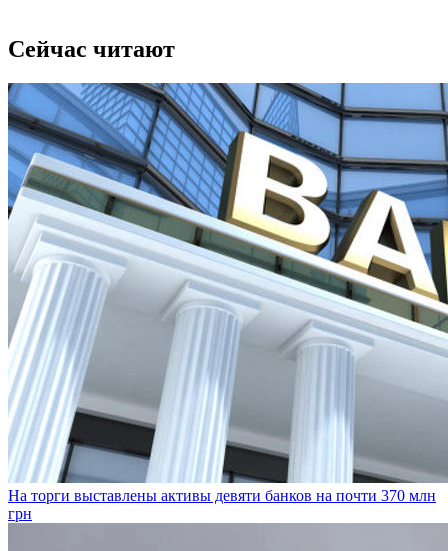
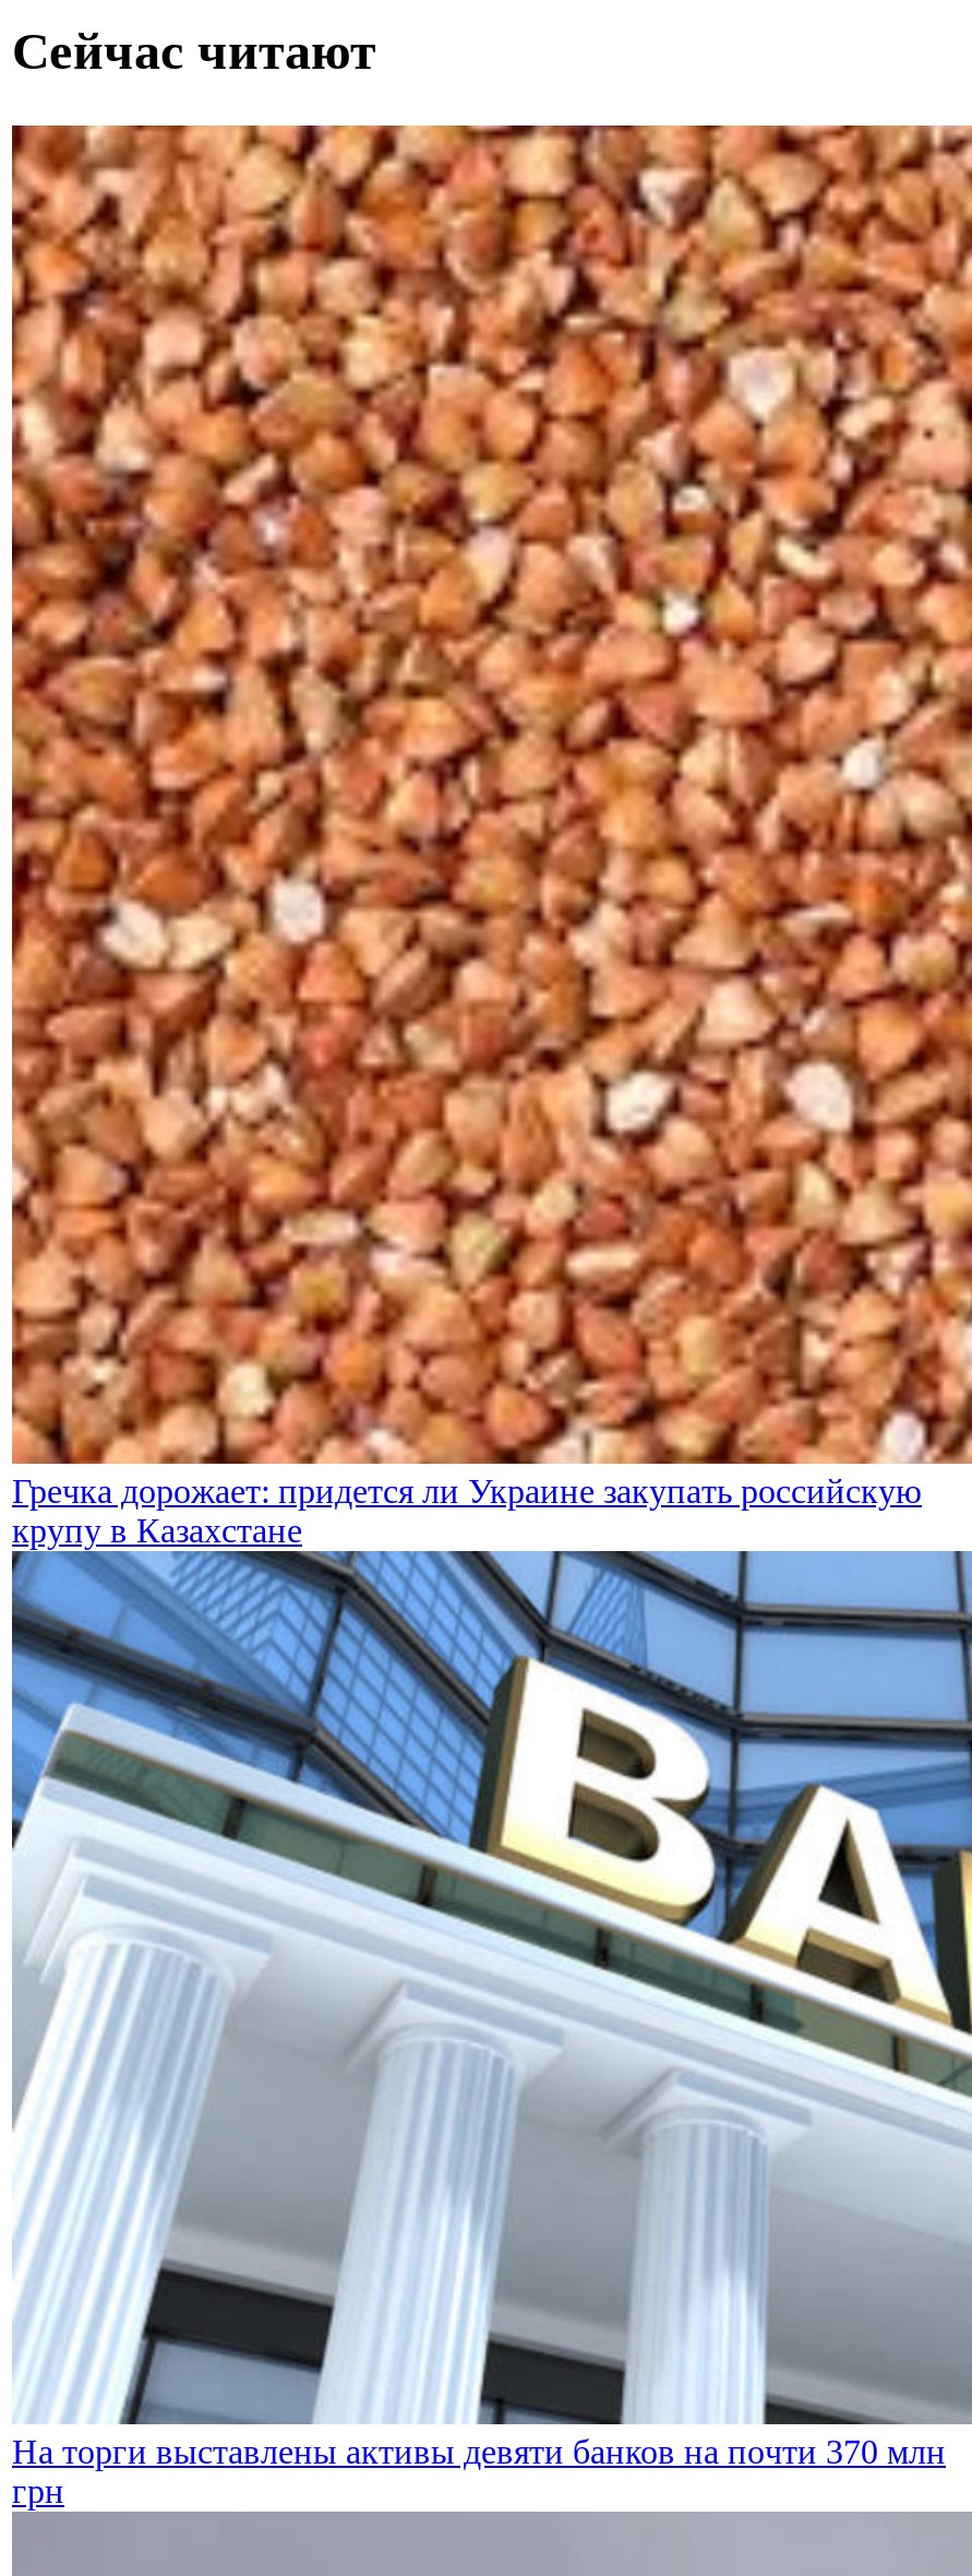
+ [image]
+ Гречка дорожает: придется ли Украине закупать российскую
+ крупу в Казахстане
